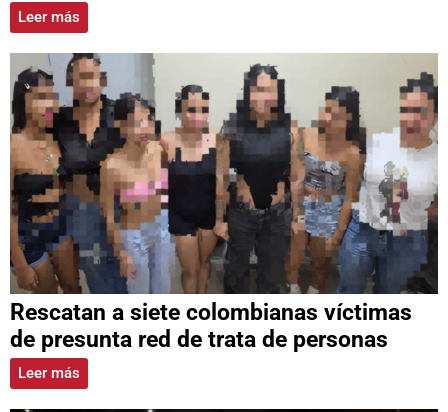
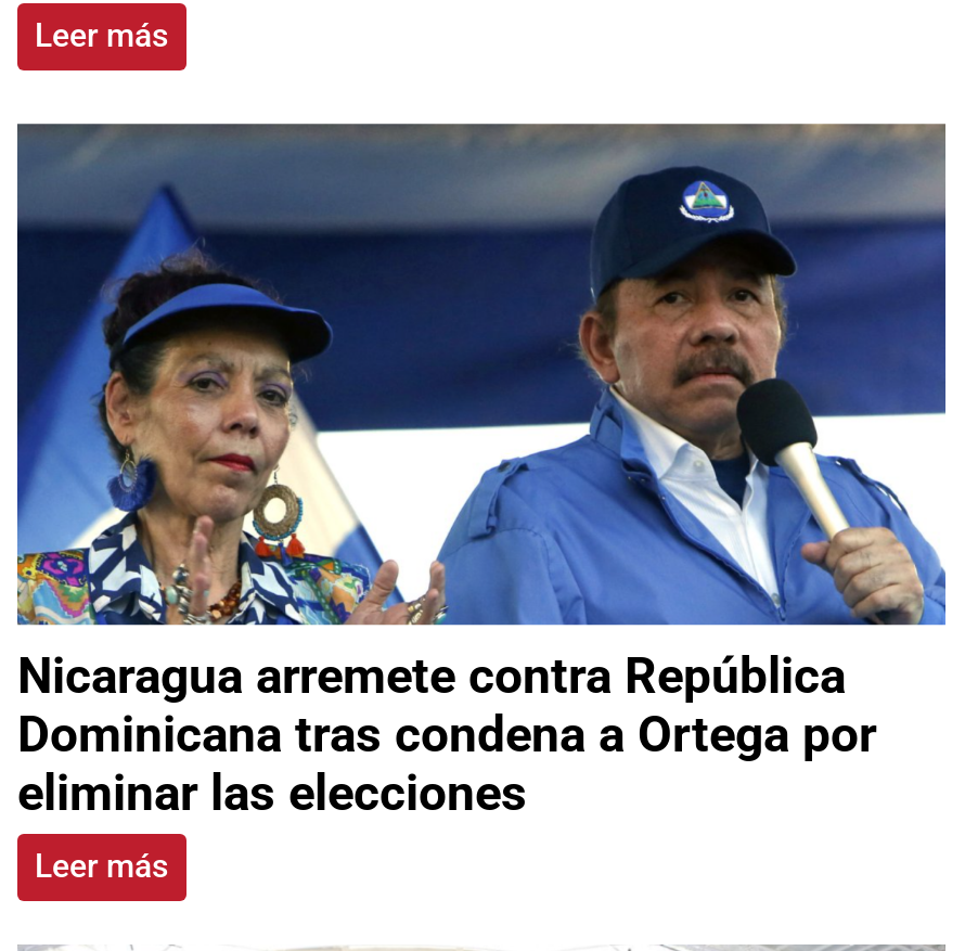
- [image]
- Rescatan a siete colombianas víctimas
- de presunta red de trata de personas
+ [image]
+ Nicaragua arremete contra República
+ Dominicana tras condena a Ortega por
+ eliminar las elecciones
